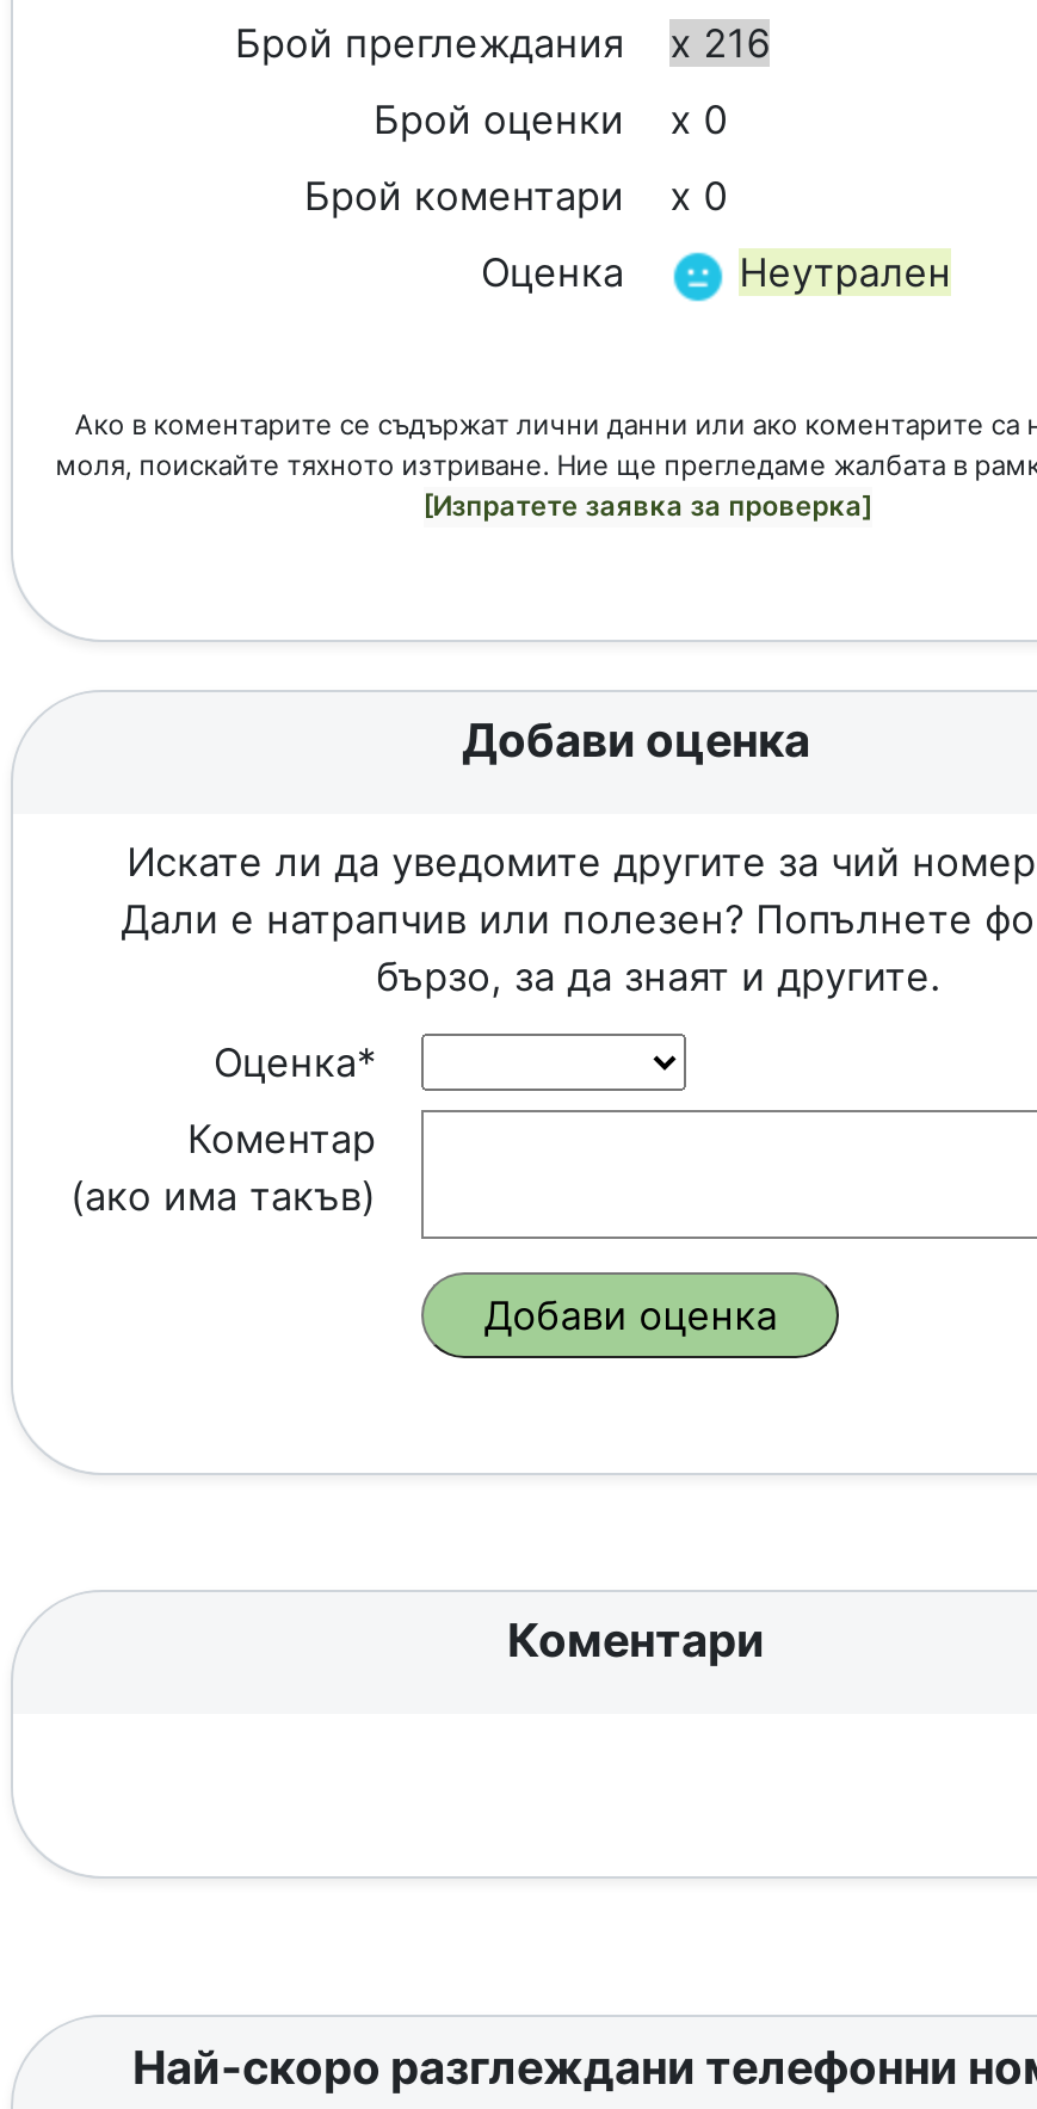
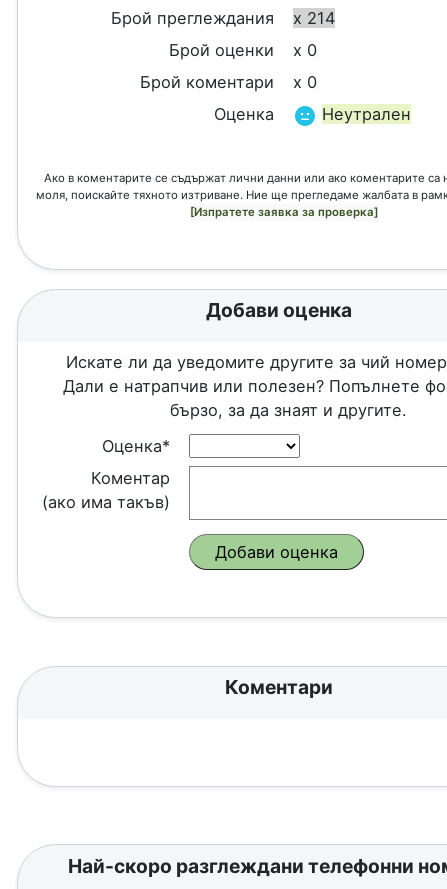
- Брой преглеждания x 216
+ Брой преглеждания x 214
